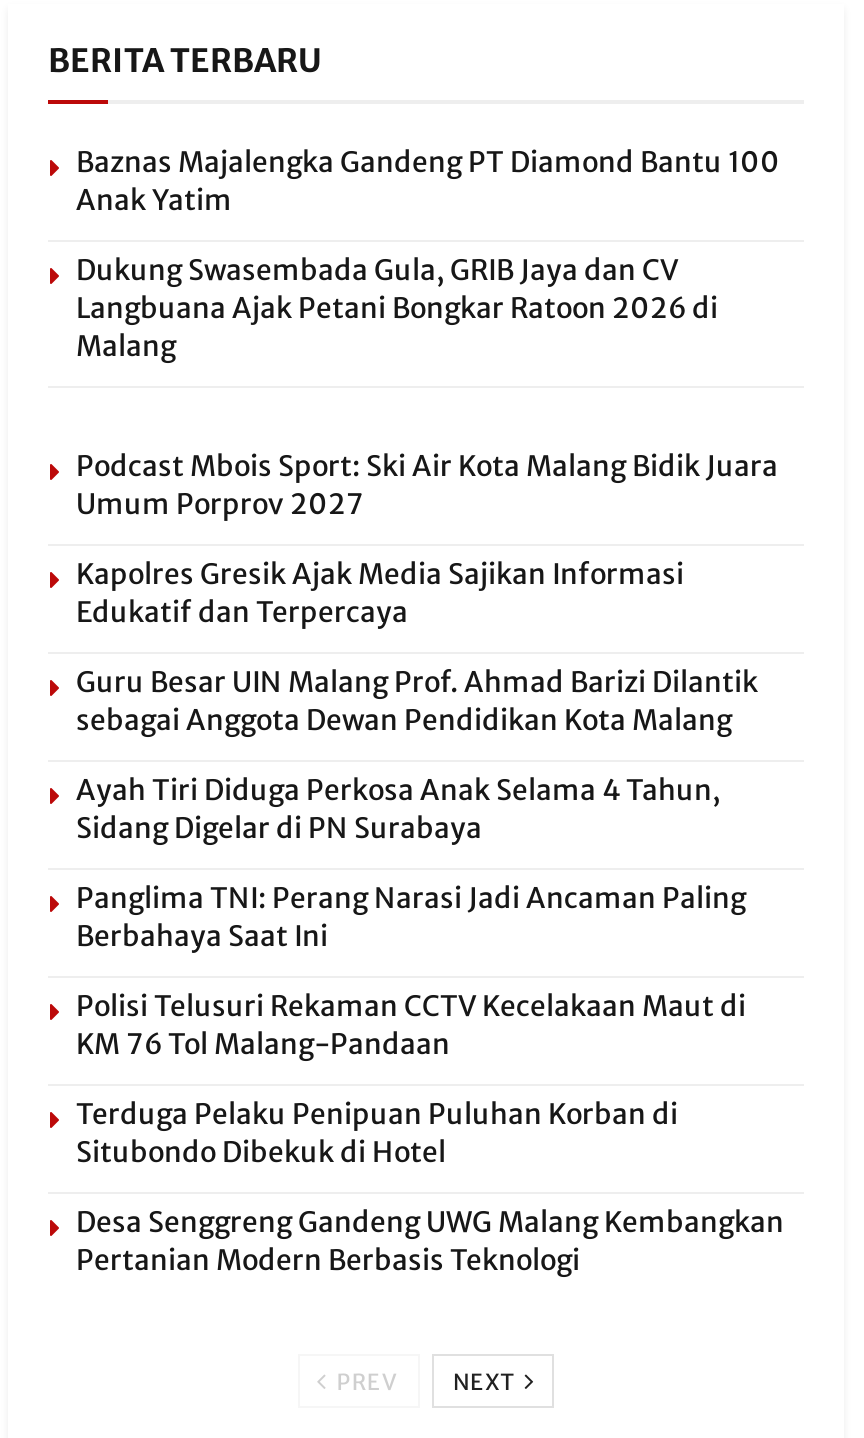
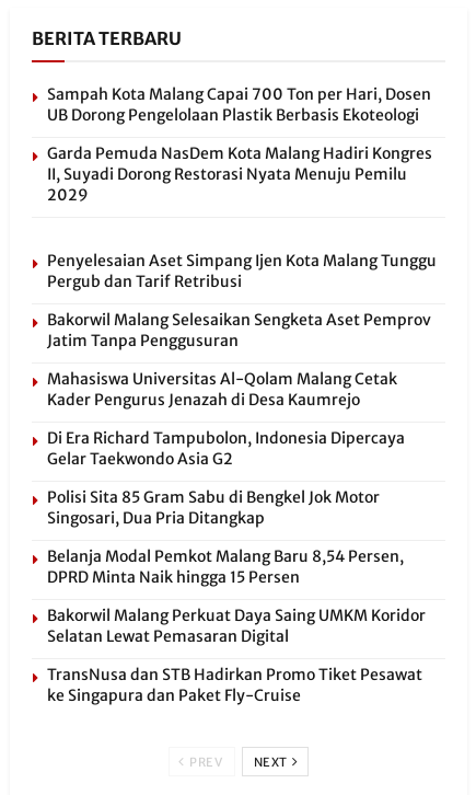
- Baznas Majalengka Gandeng PT Diamond Bantu 100
- Anak Yatim
+ Sampah Kota Malang Capai 700 Ton per Hari, Dosen
+ UB Dorong Pengelolaan Plastik Berbasis Ekoteologi

- Dukung Swasembada Gula, GRIB Jaya dan CV
- Langbuana Ajak Petani Bongkar Ratoon 2026 di
- Malang
+ Garda Pemuda NasDem Kota Malang Hadiri Kongres
+ II, Suyadi Dorong Restorasi Nyata Menuju Pemilu
+ 2029

- Podcast Mbois Sport: Ski Air Kota Malang Bidik Juara
- Umum Porprov 2027
+ Penyelesaian Aset Simpang Ijen Kota Malang Tunggu
+ Pergub dan Tarif Retribusi

- Kapolres Gresik Ajak Media Sajikan Informasi
- Edukatif dan Terpercaya
+ Bakorwil Malang Selesaikan Sengketa Aset Pemprov
+ Jatim Tanpa Penggusuran

- Guru Besar UIN Malang Prof. Ahmad Barizi Dilantik
- sebagai Anggota Dewan Pendidikan Kota Malang
+ Mahasiswa Universitas Al-Qolam Malang Cetak
+ Kader Pengurus Jenazah di Desa Kaumrejo

- Ayah Tiri Diduga Perkosa Anak Selama 4 Tahun,
- Sidang Digelar di PN Surabaya
+ Di Era Richard Tampubolon, Indonesia Dipercaya
+ Gelar Taekwondo Asia G2

- Panglima TNI: Perang Narasi Jadi Ancaman Paling
- Berbahaya Saat Ini
+ Polisi Sita 85 Gram Sabu di Bengkel Jok Motor
+ Singosari, Dua Pria Ditangkap

- Polisi Telusuri Rekaman CCTV Kecelakaan Maut di
- KM 76 Tol Malang-Pandaan
+ Belanja Modal Pemkot Malang Baru 8,54 Persen,
+ DPRD Minta Naik hingga 15 Persen

- Terduga Pelaku Penipuan Puluhan Korban di
- Situbondo Dibekuk di Hotel
+ Bakorwil Malang Perkuat Daya Saing UMKM Koridor
+ Selatan Lewat Pemasaran Digital

- Desa Senggreng Gandeng UWG Malang Kembangkan
- Pertanian Modern Berbasis Teknologi
+ TransNusa dan STB Hadirkan Promo Tiket Pesawat
+ ke Singapura dan Paket Fly-Cruise
